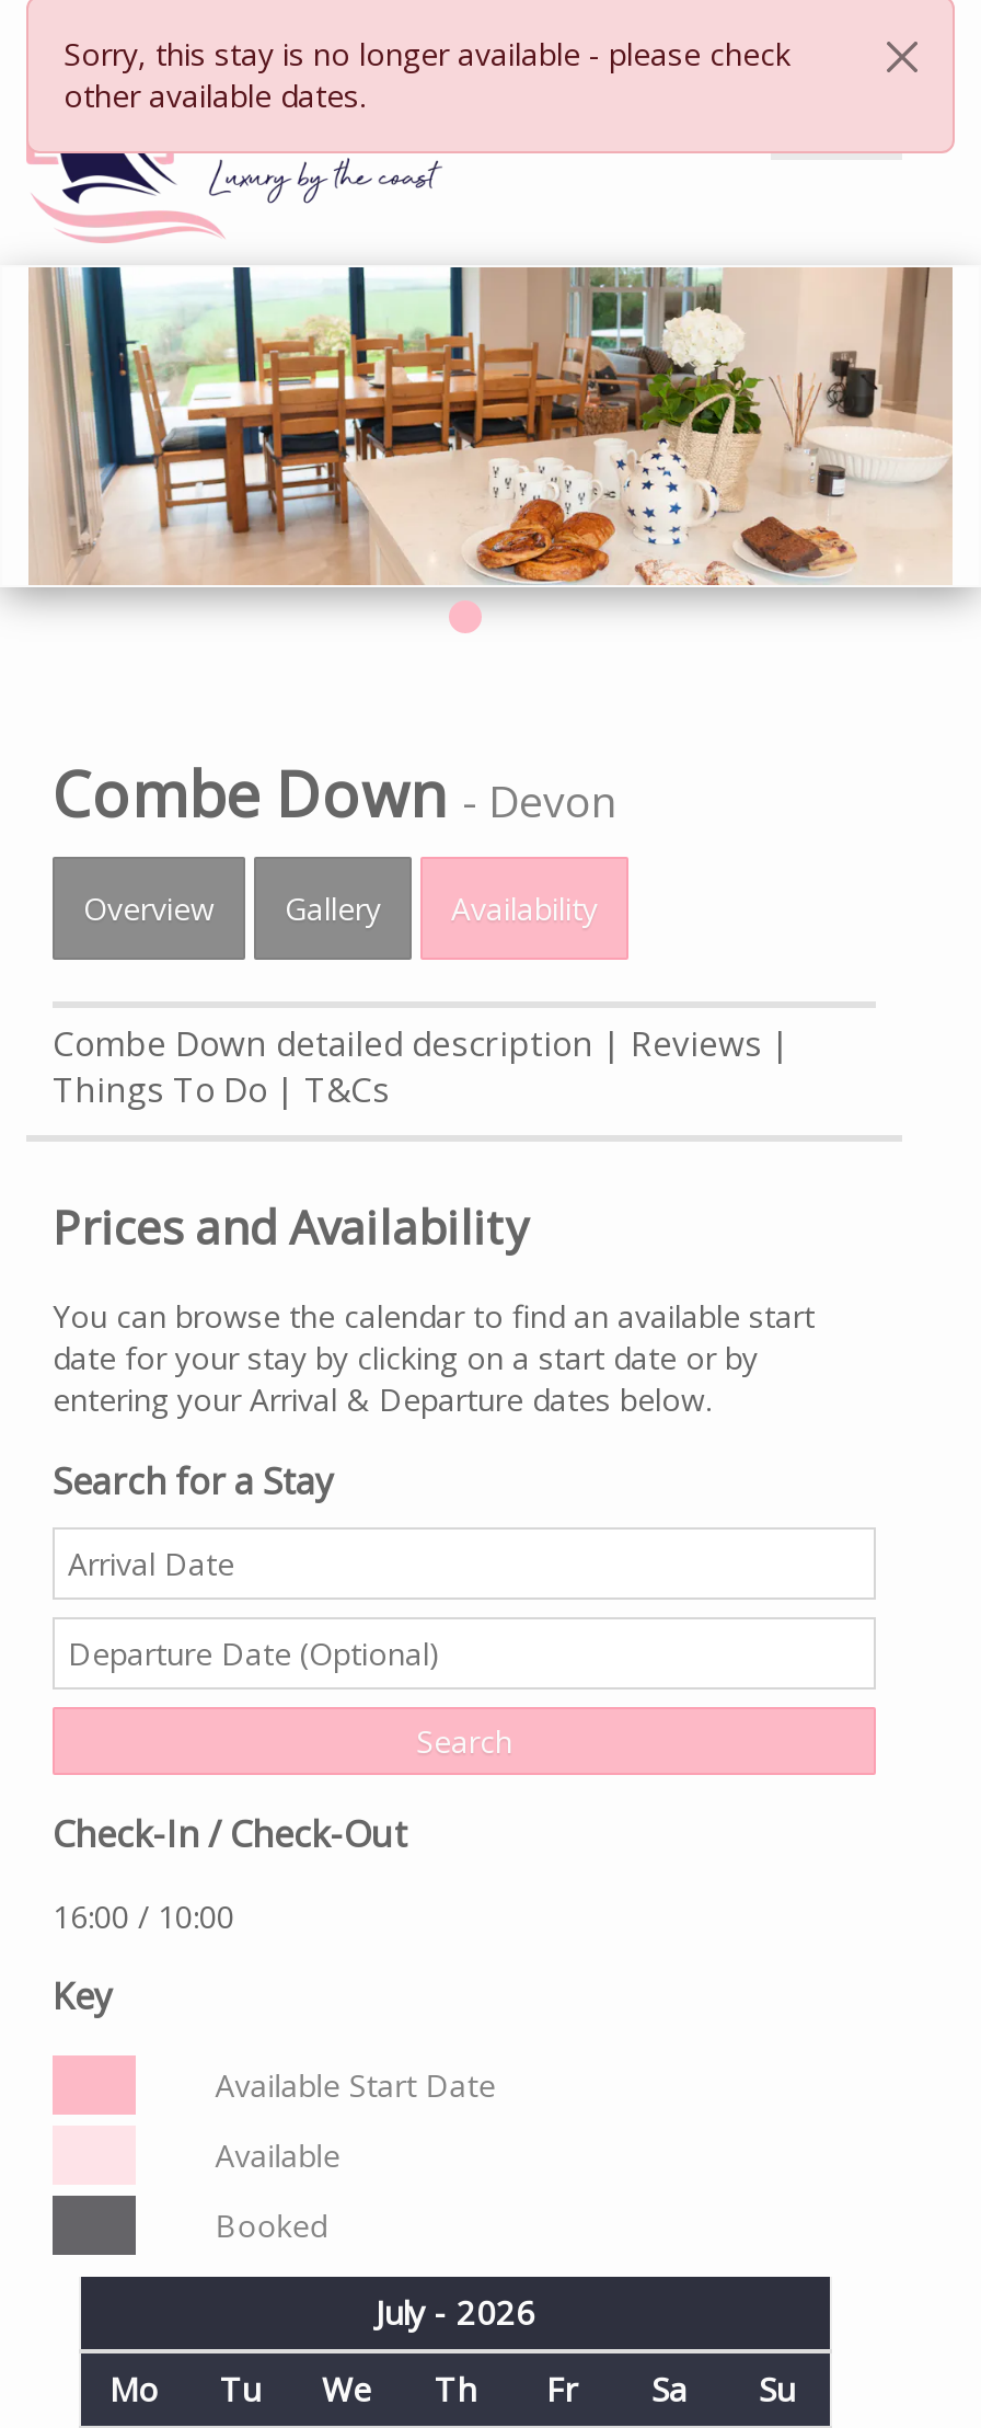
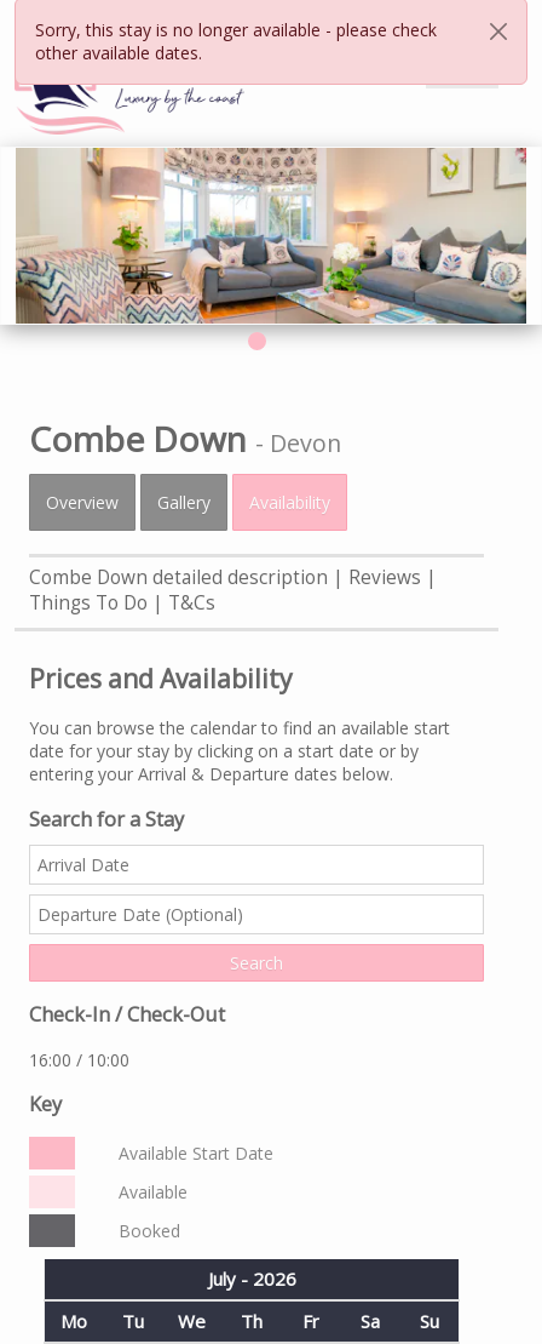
- [image]
+ [image]
